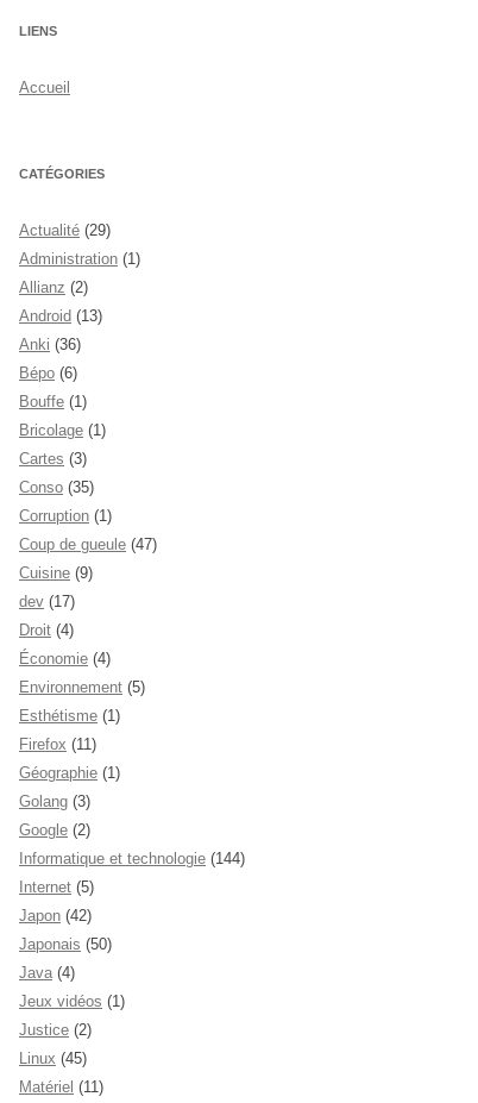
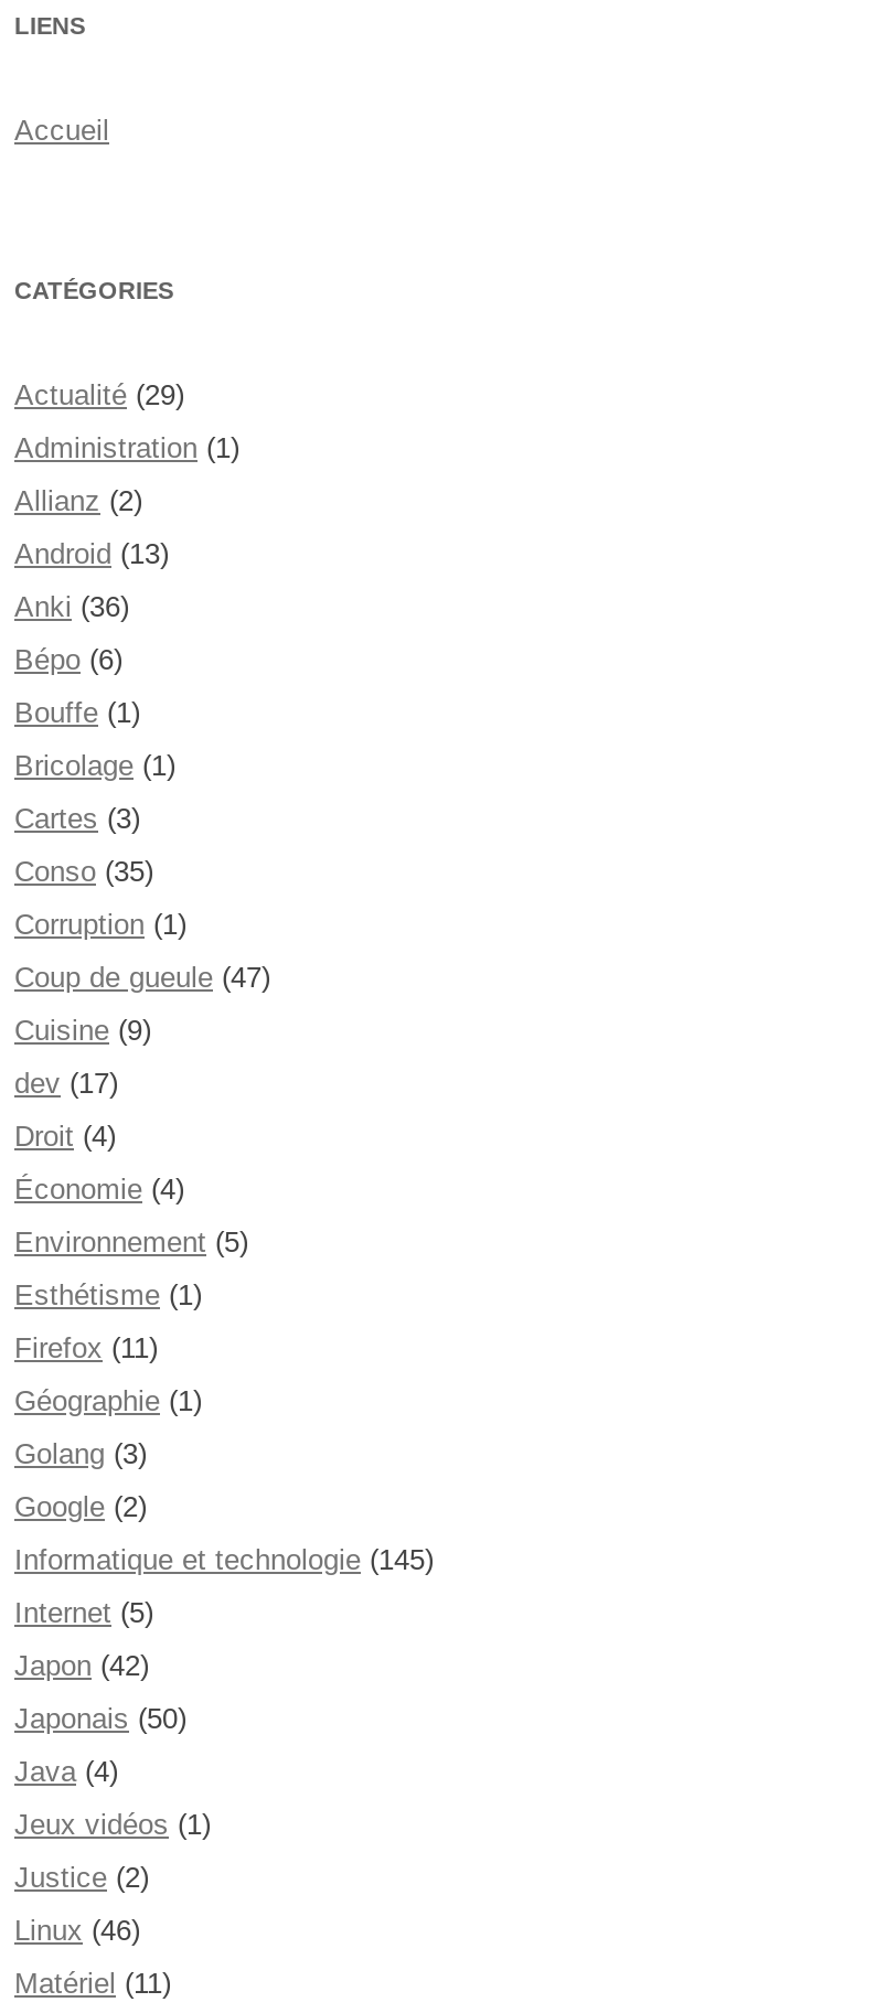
- Informatique et technologie (144)
+ Informatique et technologie (145)

- Linux (45)
+ Linux (46)
